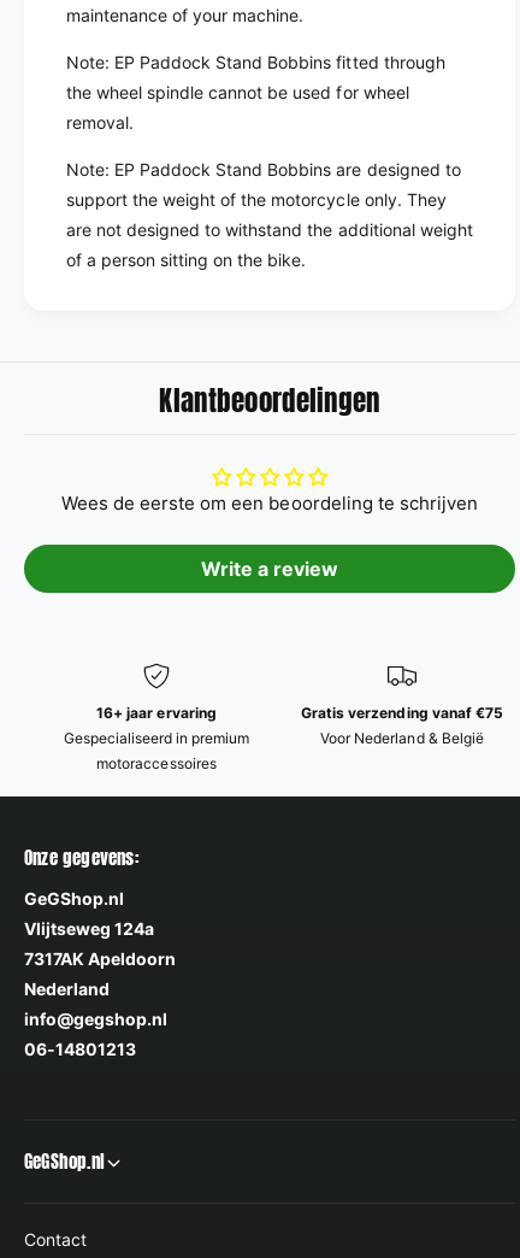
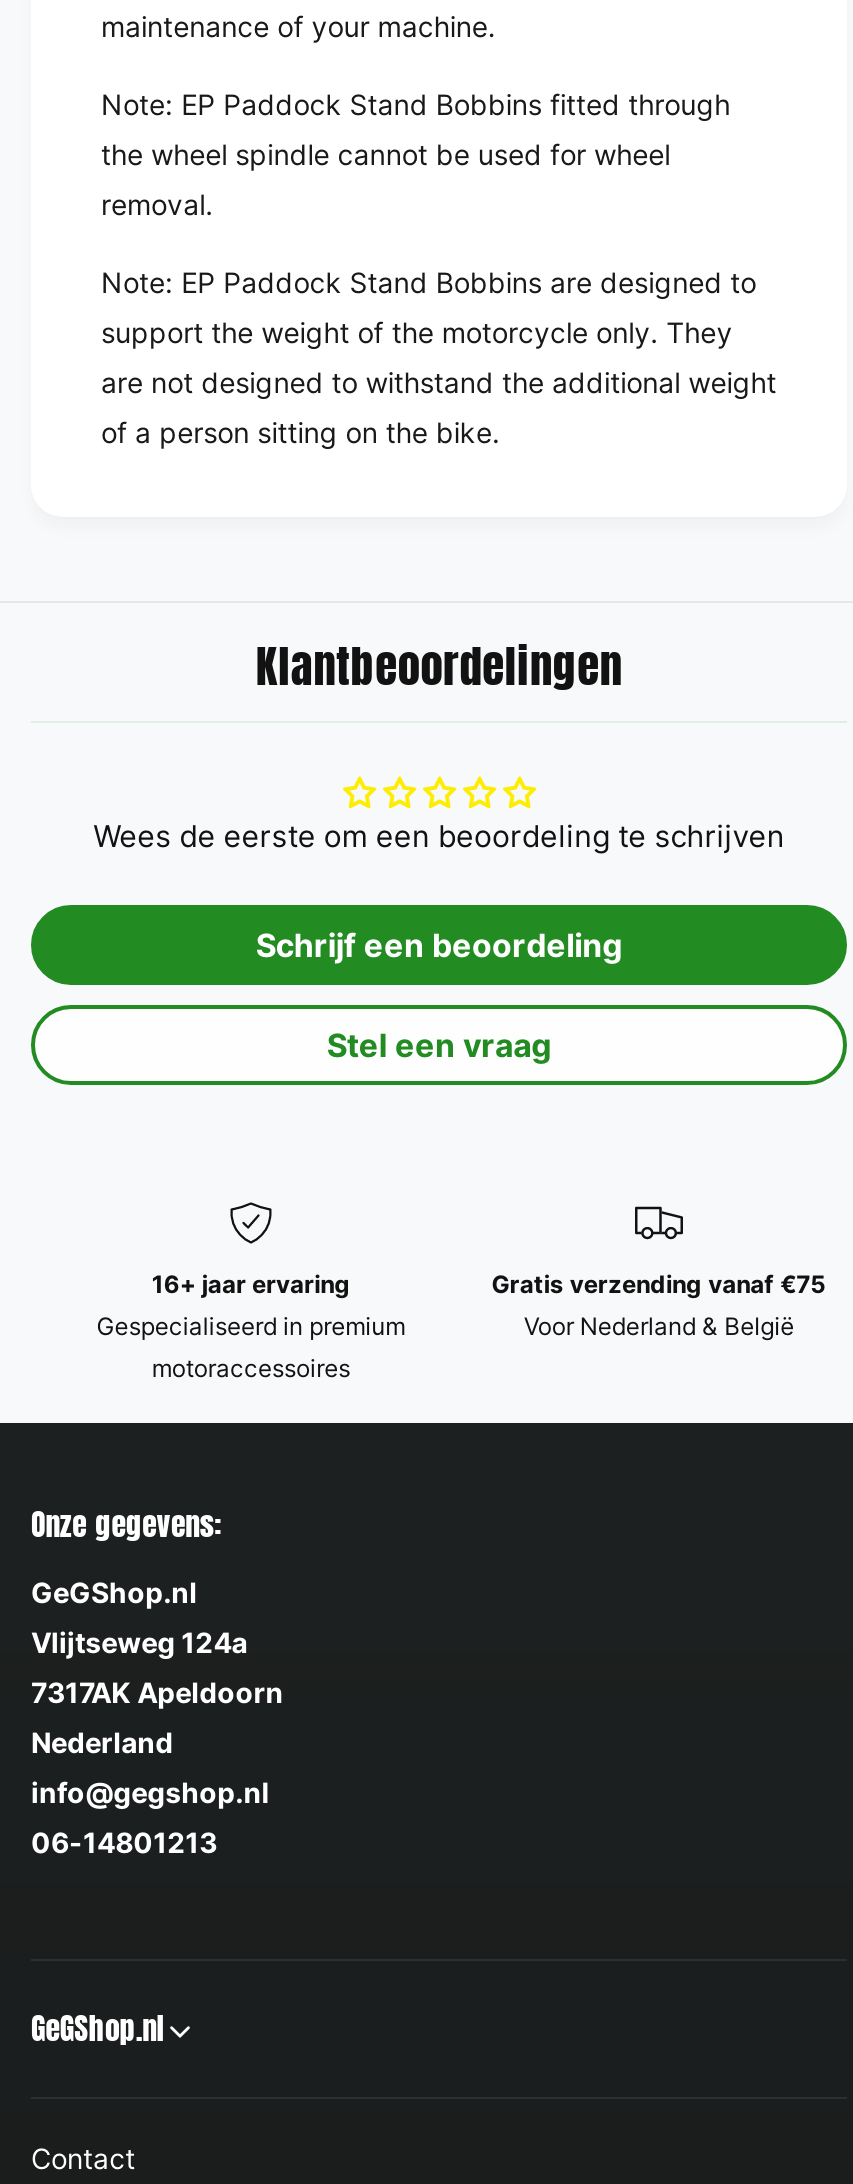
- Write a review
+ Schrijf een beoordeling
+ Stel een vraag
